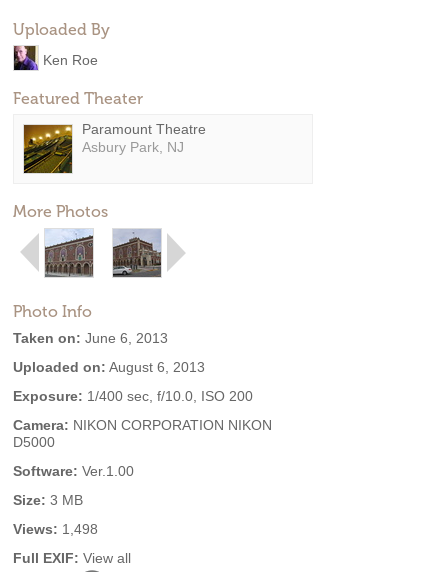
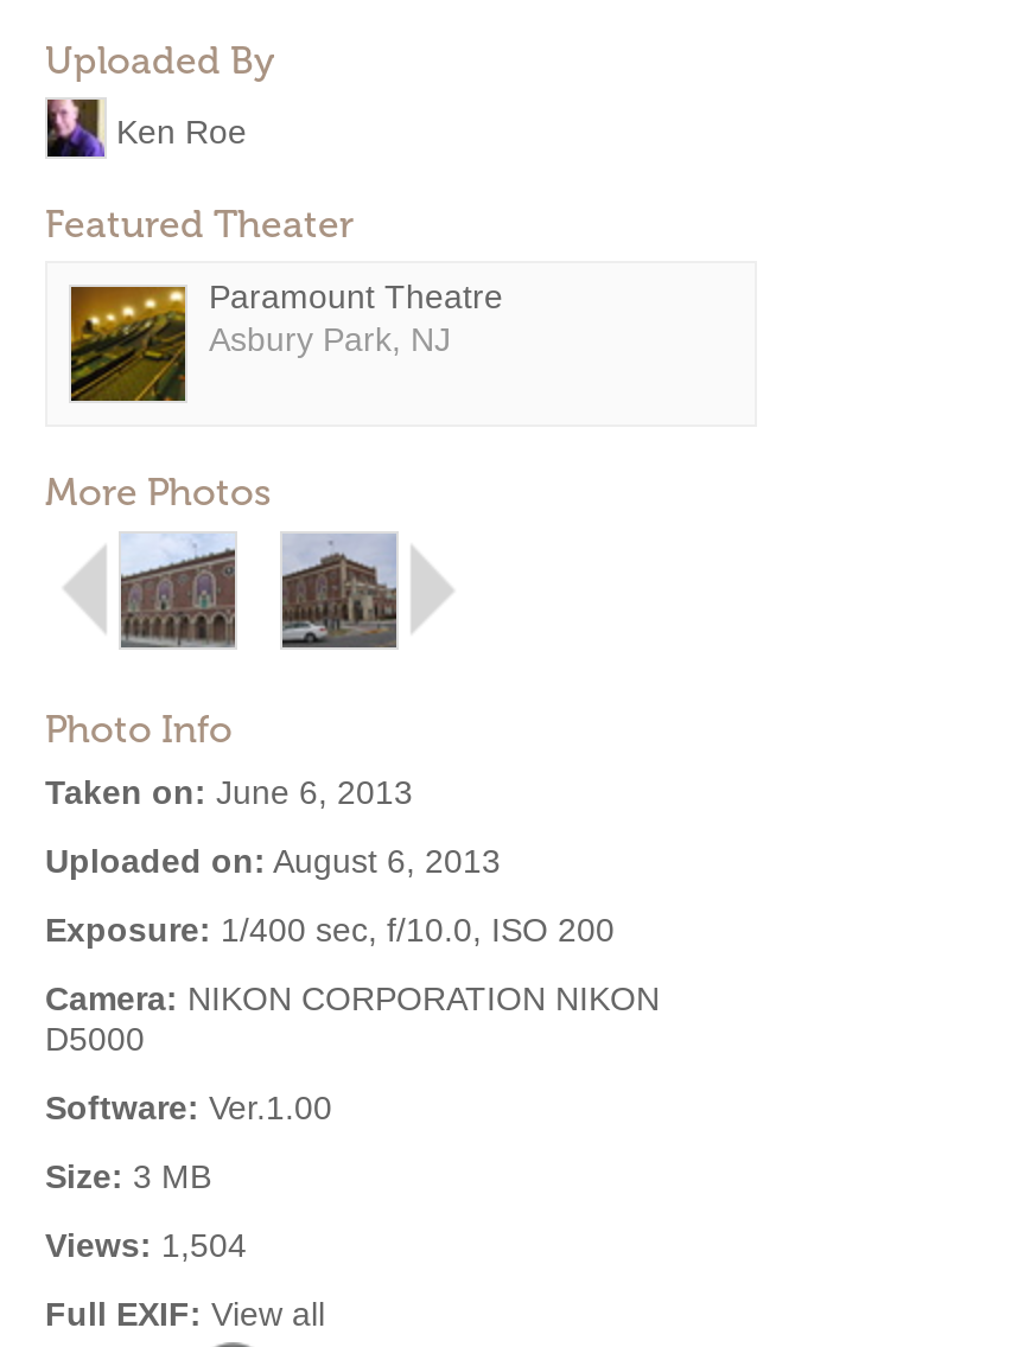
- Views: 1,498
+ Views: 1,504
